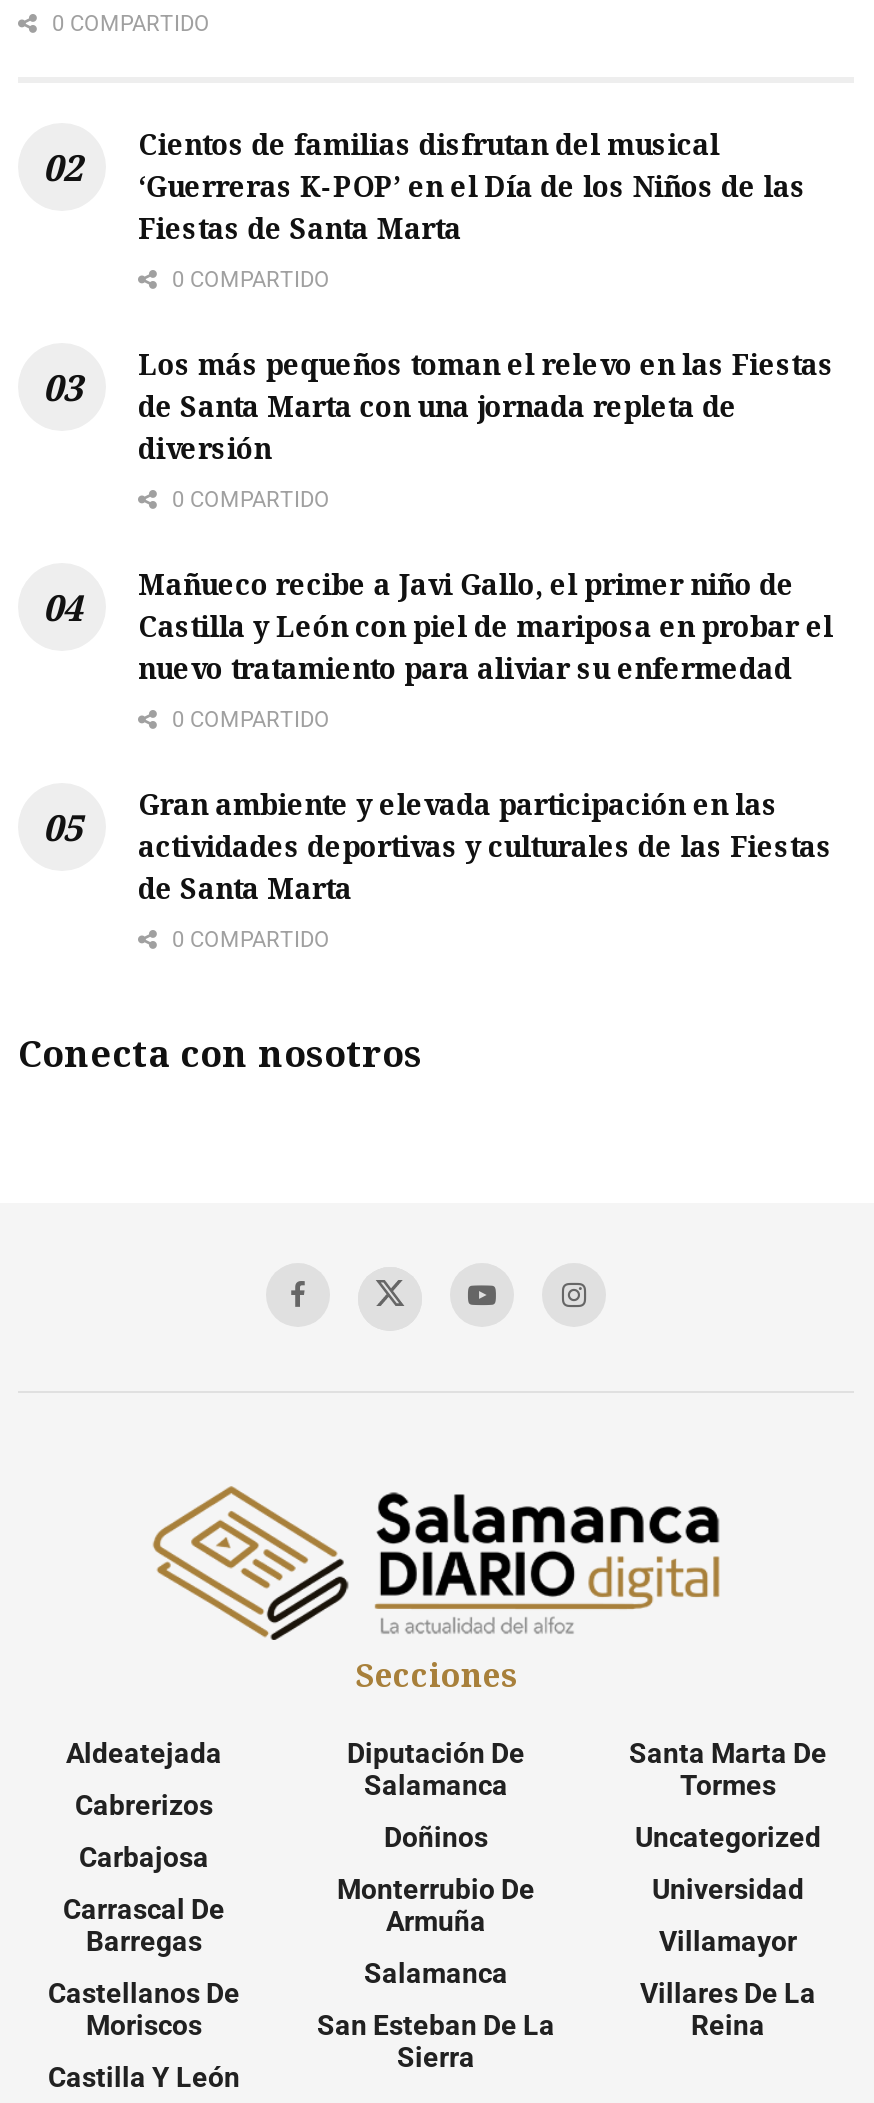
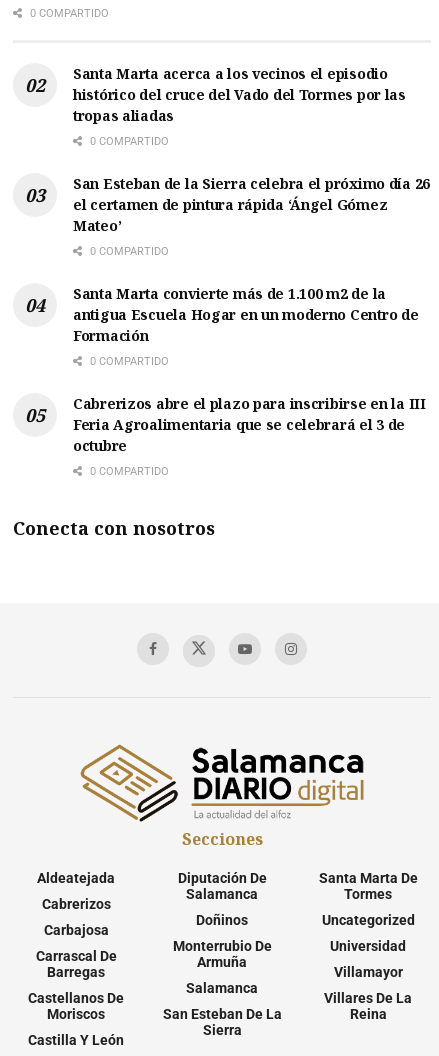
- Cientos de familias disfrutan del musical
- ‘Guerreras K-POP’ en el Día de los Niños de las
- Fiestas de Santa Marta
+ Santa Marta acerca a los vecinos el episodio
+ histórico del cruce del Vado del Tormes por las
+ tropas aliadas

- Los más pequeños toman el relevo en las Fiestas
- de Santa Marta con una jornada repleta de
- diversión
+ San Esteban de la Sierra celebra el próximo día 26
+ el certamen de pintura rápida ‘Ángel Gómez
+ Mateo’

- Mañueco recibe a Javi Gallo, el primer niño de
- Castilla y León con piel de mariposa en probar el
- nuevo tratamiento para aliviar su enfermedad
+ Santa Marta convierte más de 1.100 m2 de la
+ antigua Escuela Hogar en un moderno Centro de
+ Formación

- Gran ambiente y elevada participación en las
- actividades deportivas y culturales de las Fiestas
- de Santa Marta
+ Cabrerizos abre el plazo para inscribirse en la III
+ Feria Agroalimentaria que se celebrará el 3 de
+ octubre
